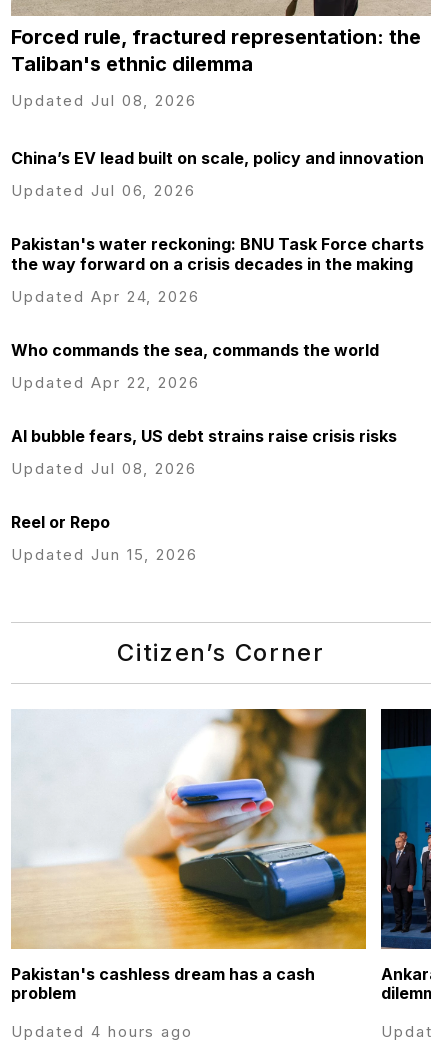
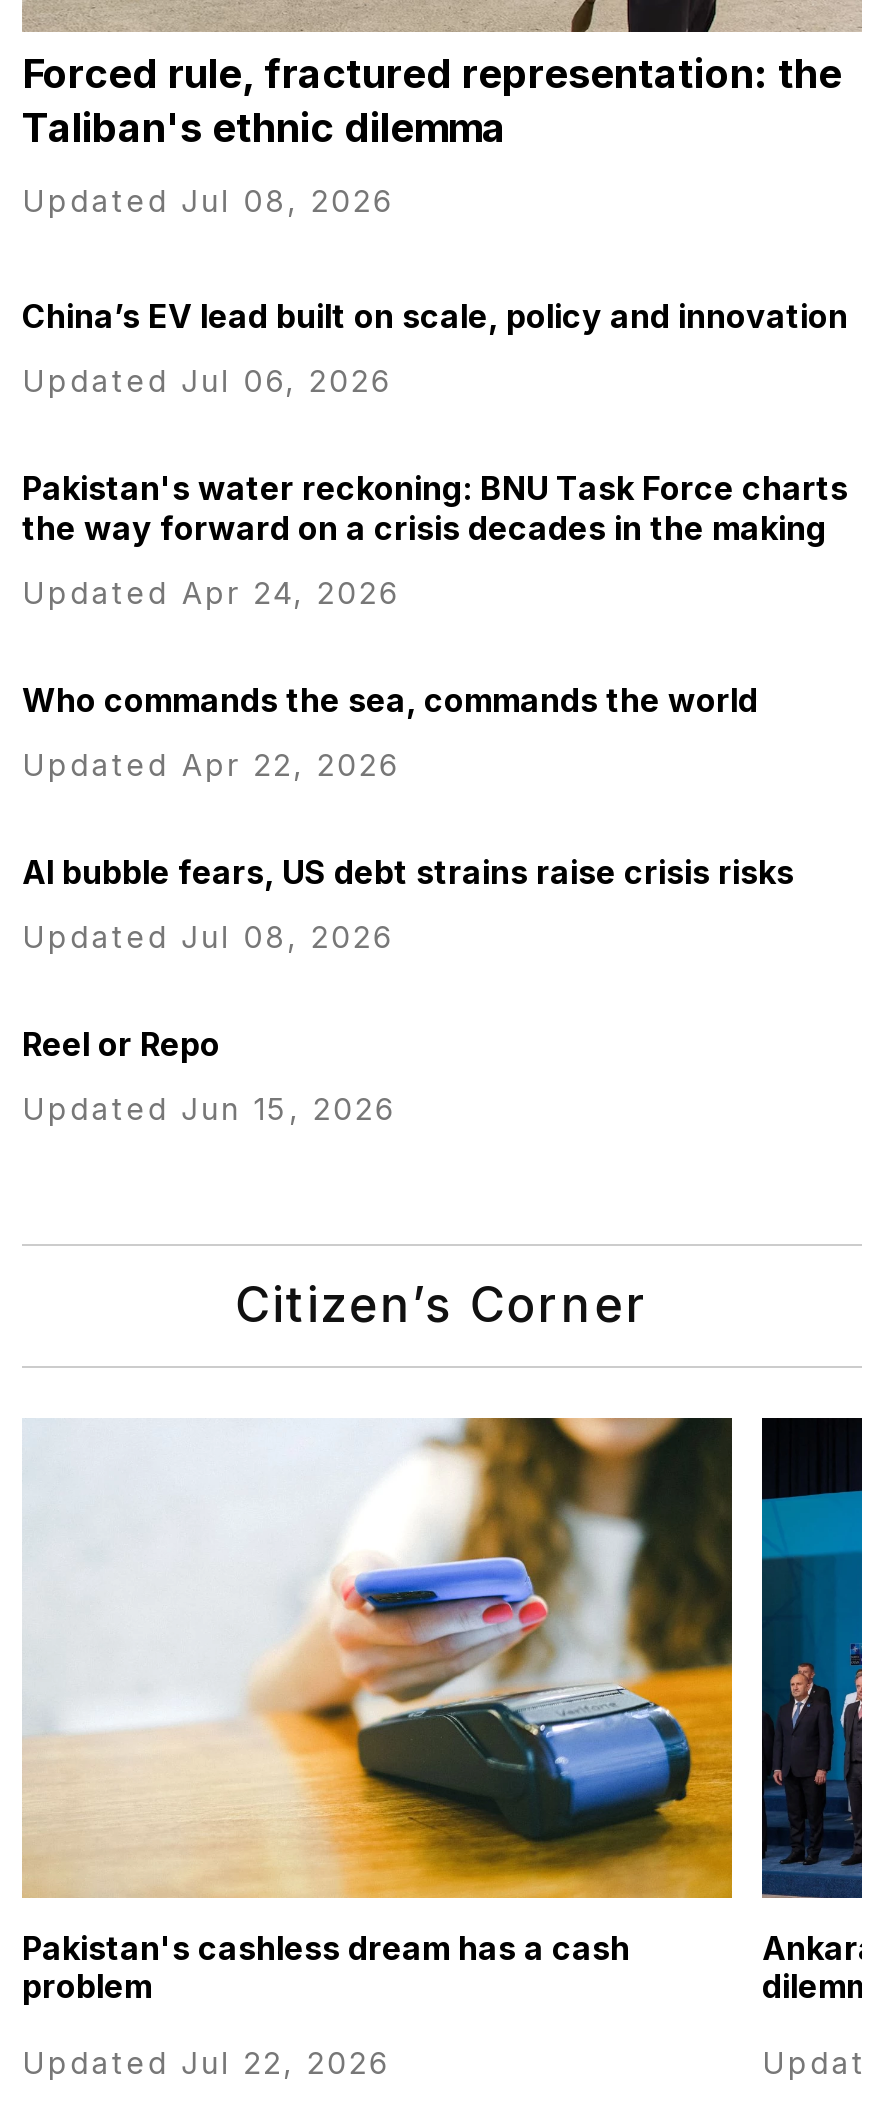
- Updated 4 hours ago
+ Updated Jul 22, 2026
